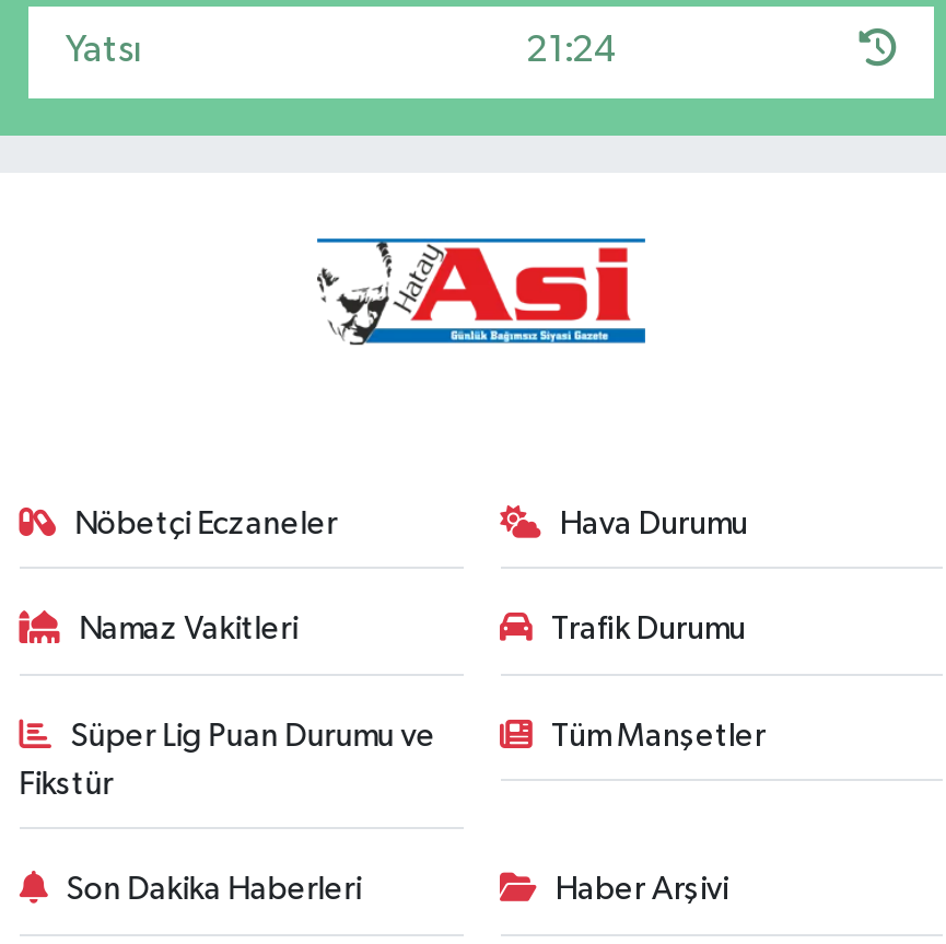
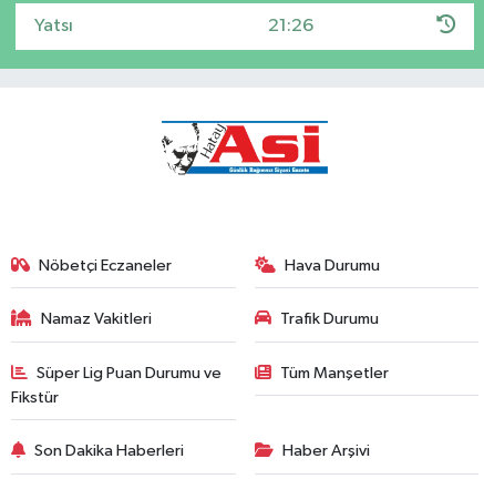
- 21:24
+ 21:26
